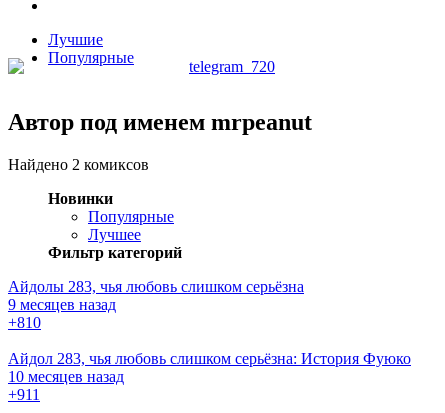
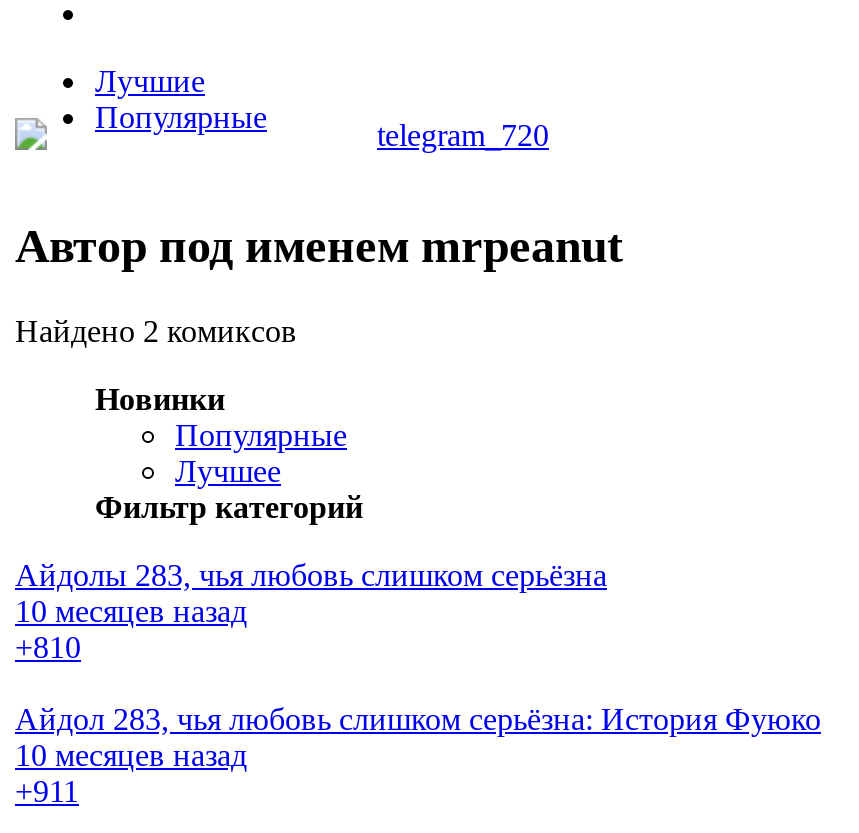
- 9 месяцев назад
+ 10 месяцев назад
